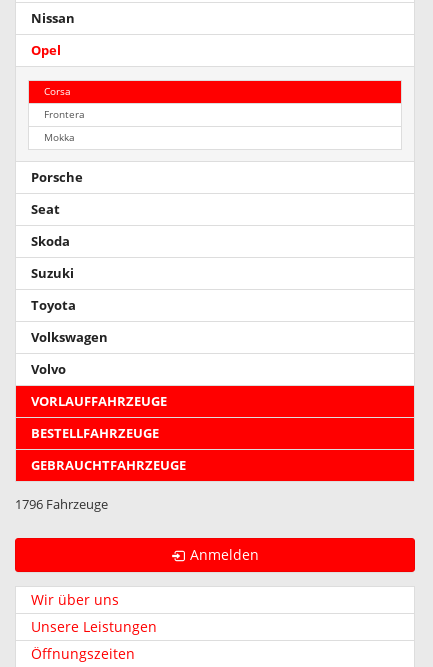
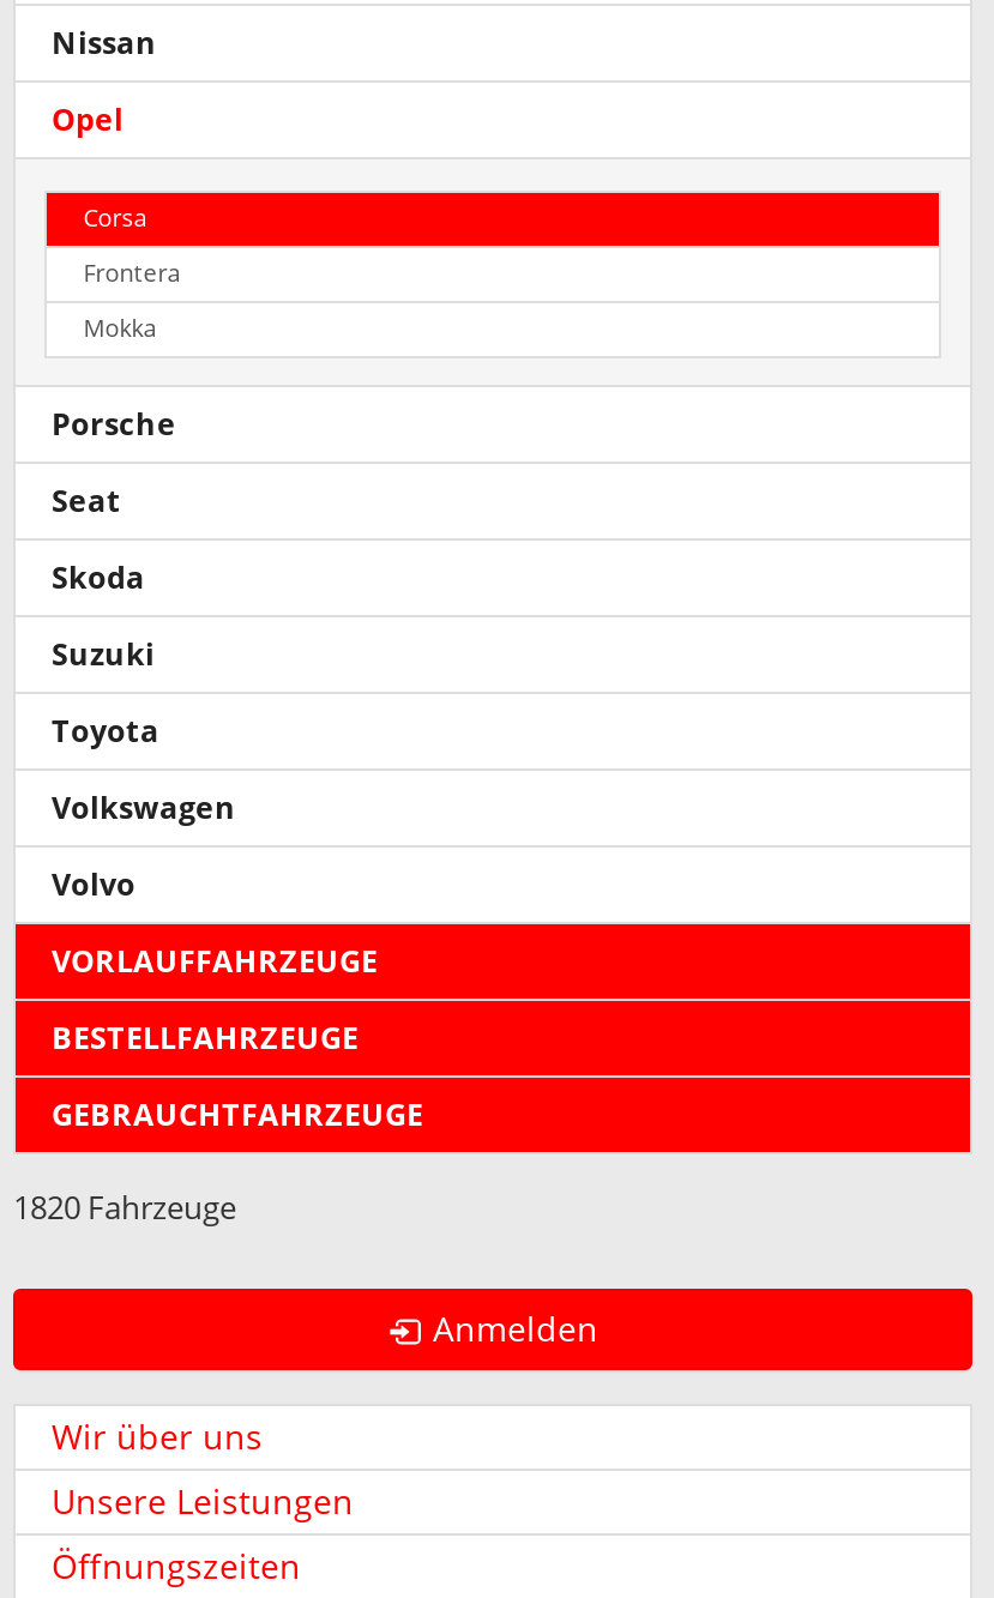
- 1796 Fahrzeuge
+ 1820 Fahrzeuge
